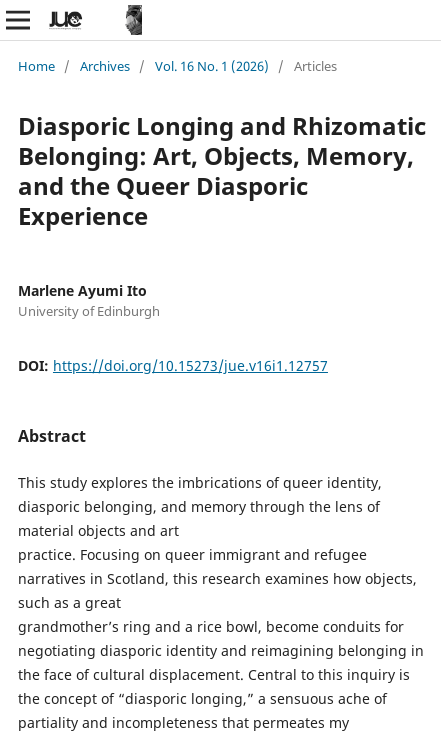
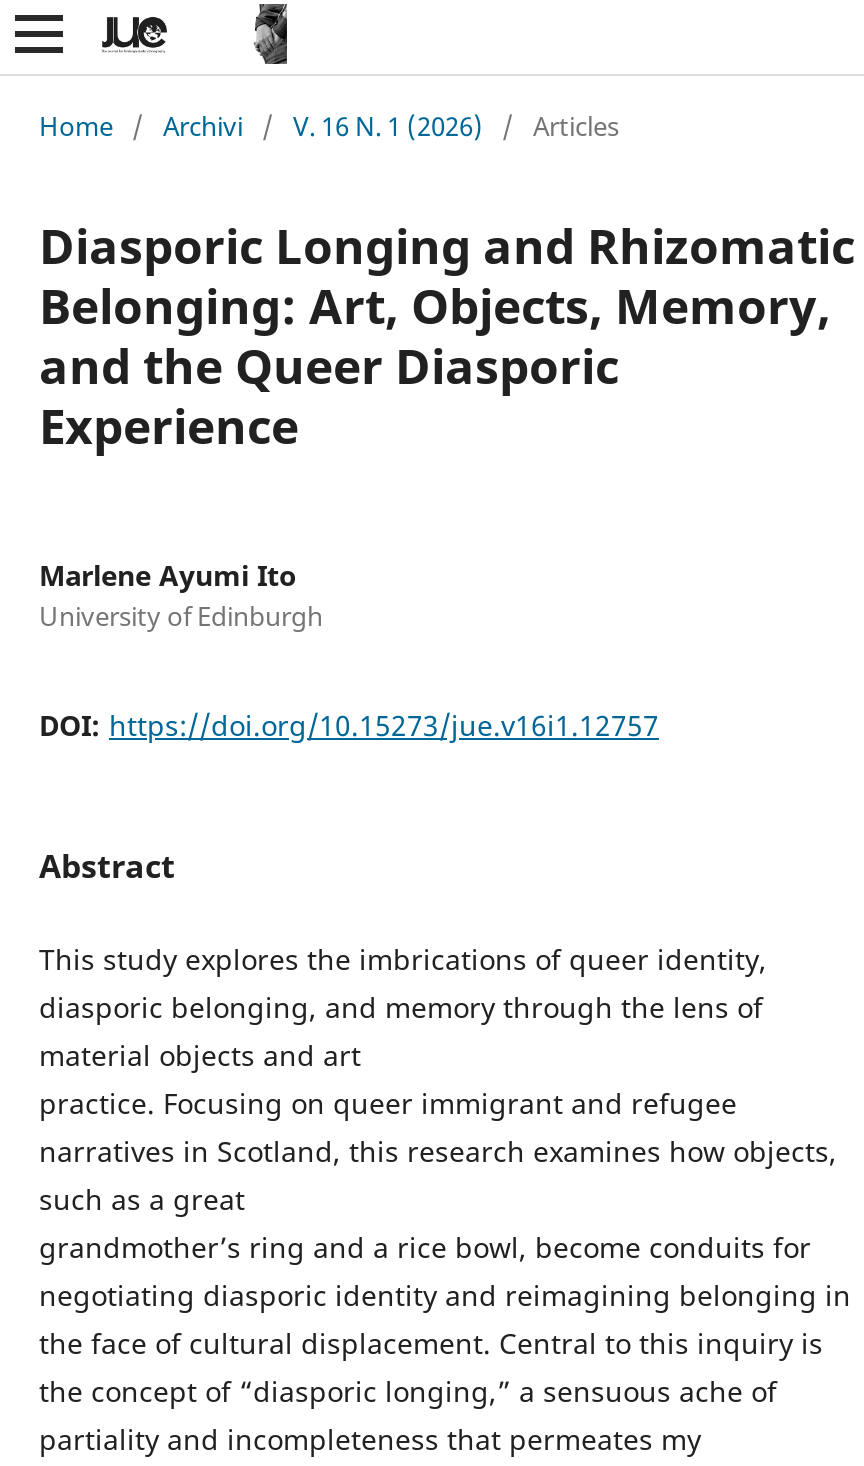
- Home / Archives / Vol. 16 No. 1 (2026) / Articles
+ Home / Archivi / V. 16 N. 1 (2026) / Articles
